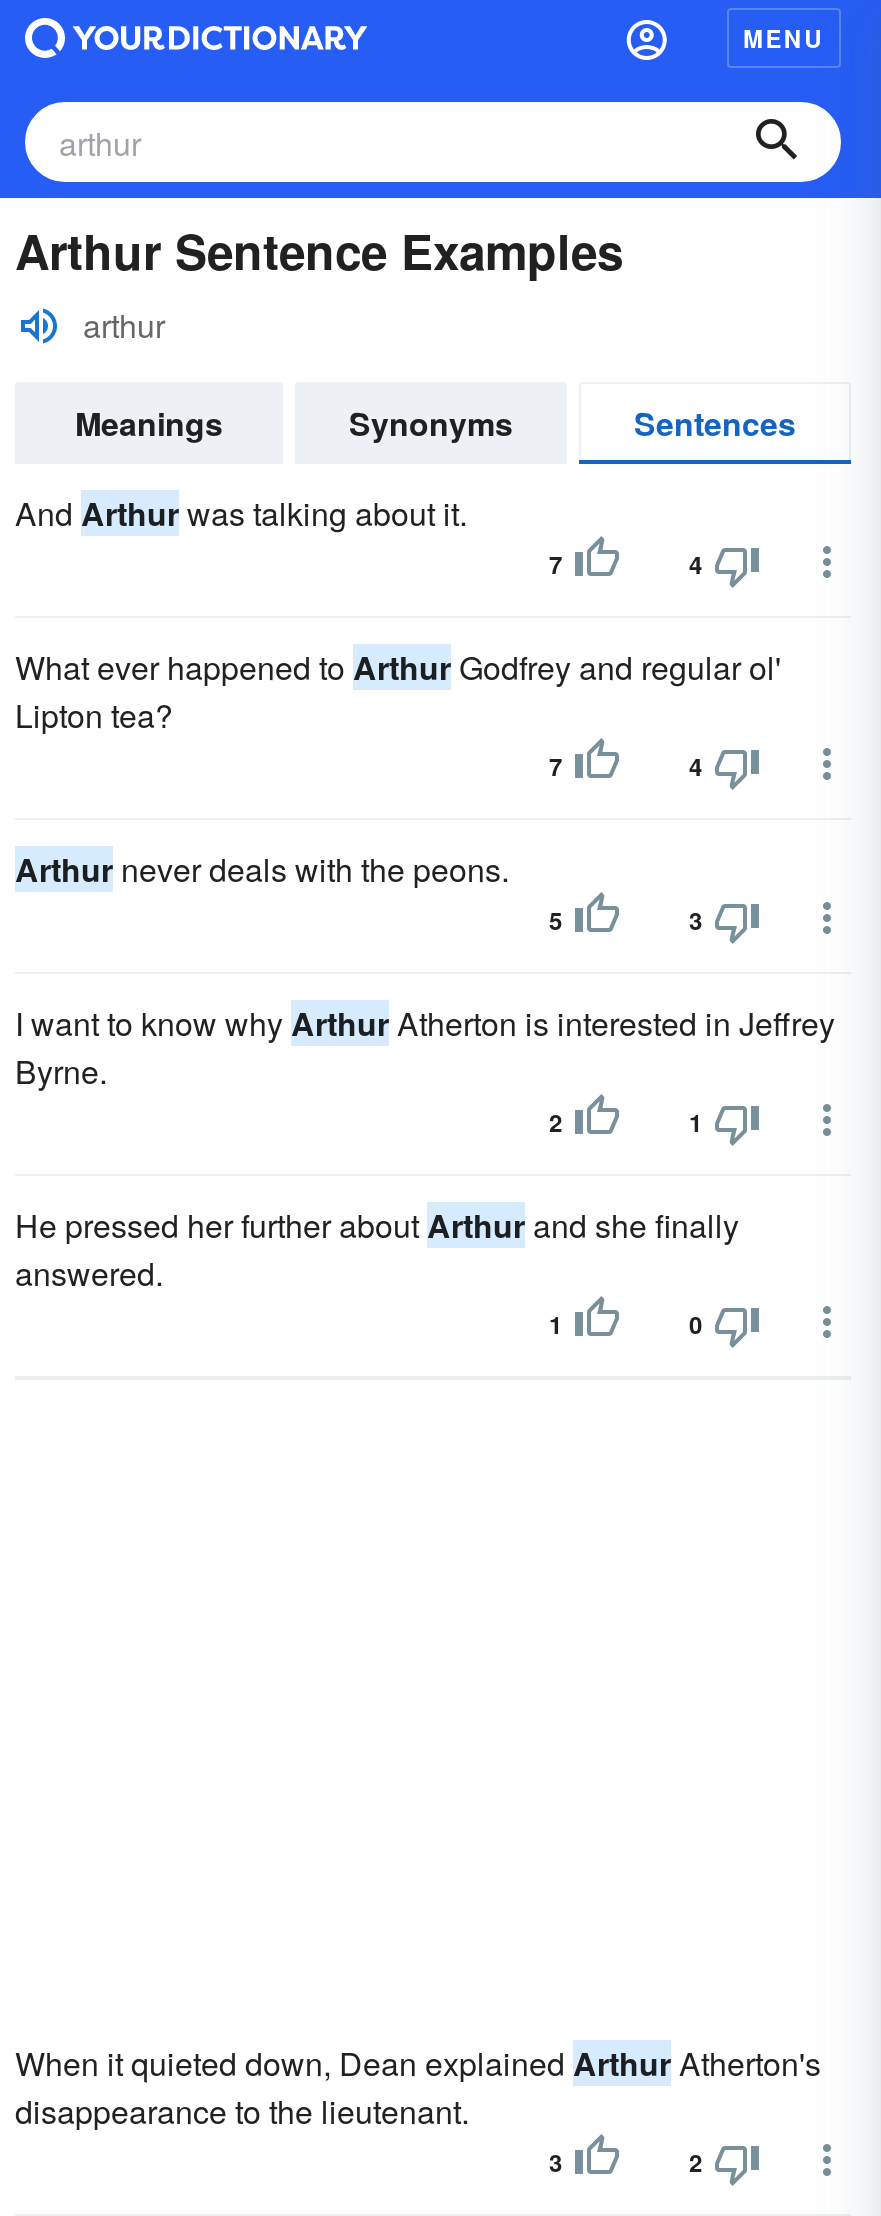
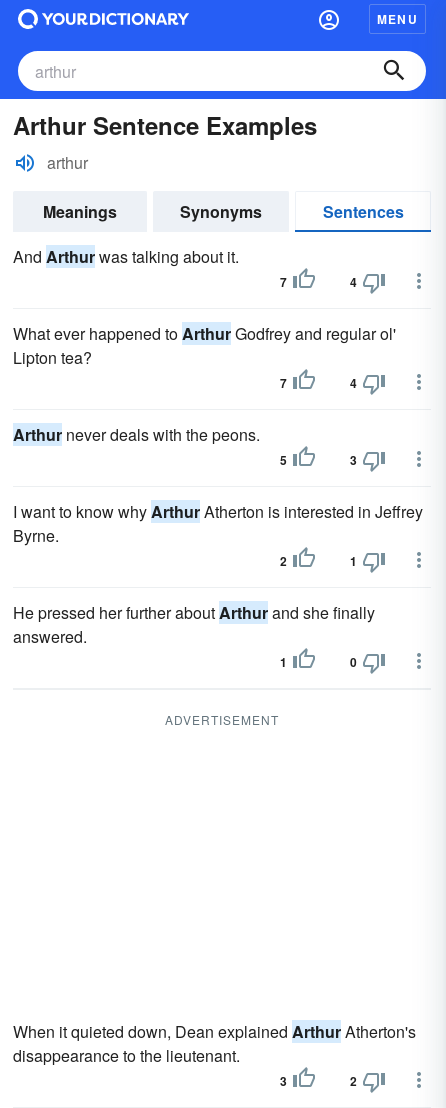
+ ADVERTISEMENT
